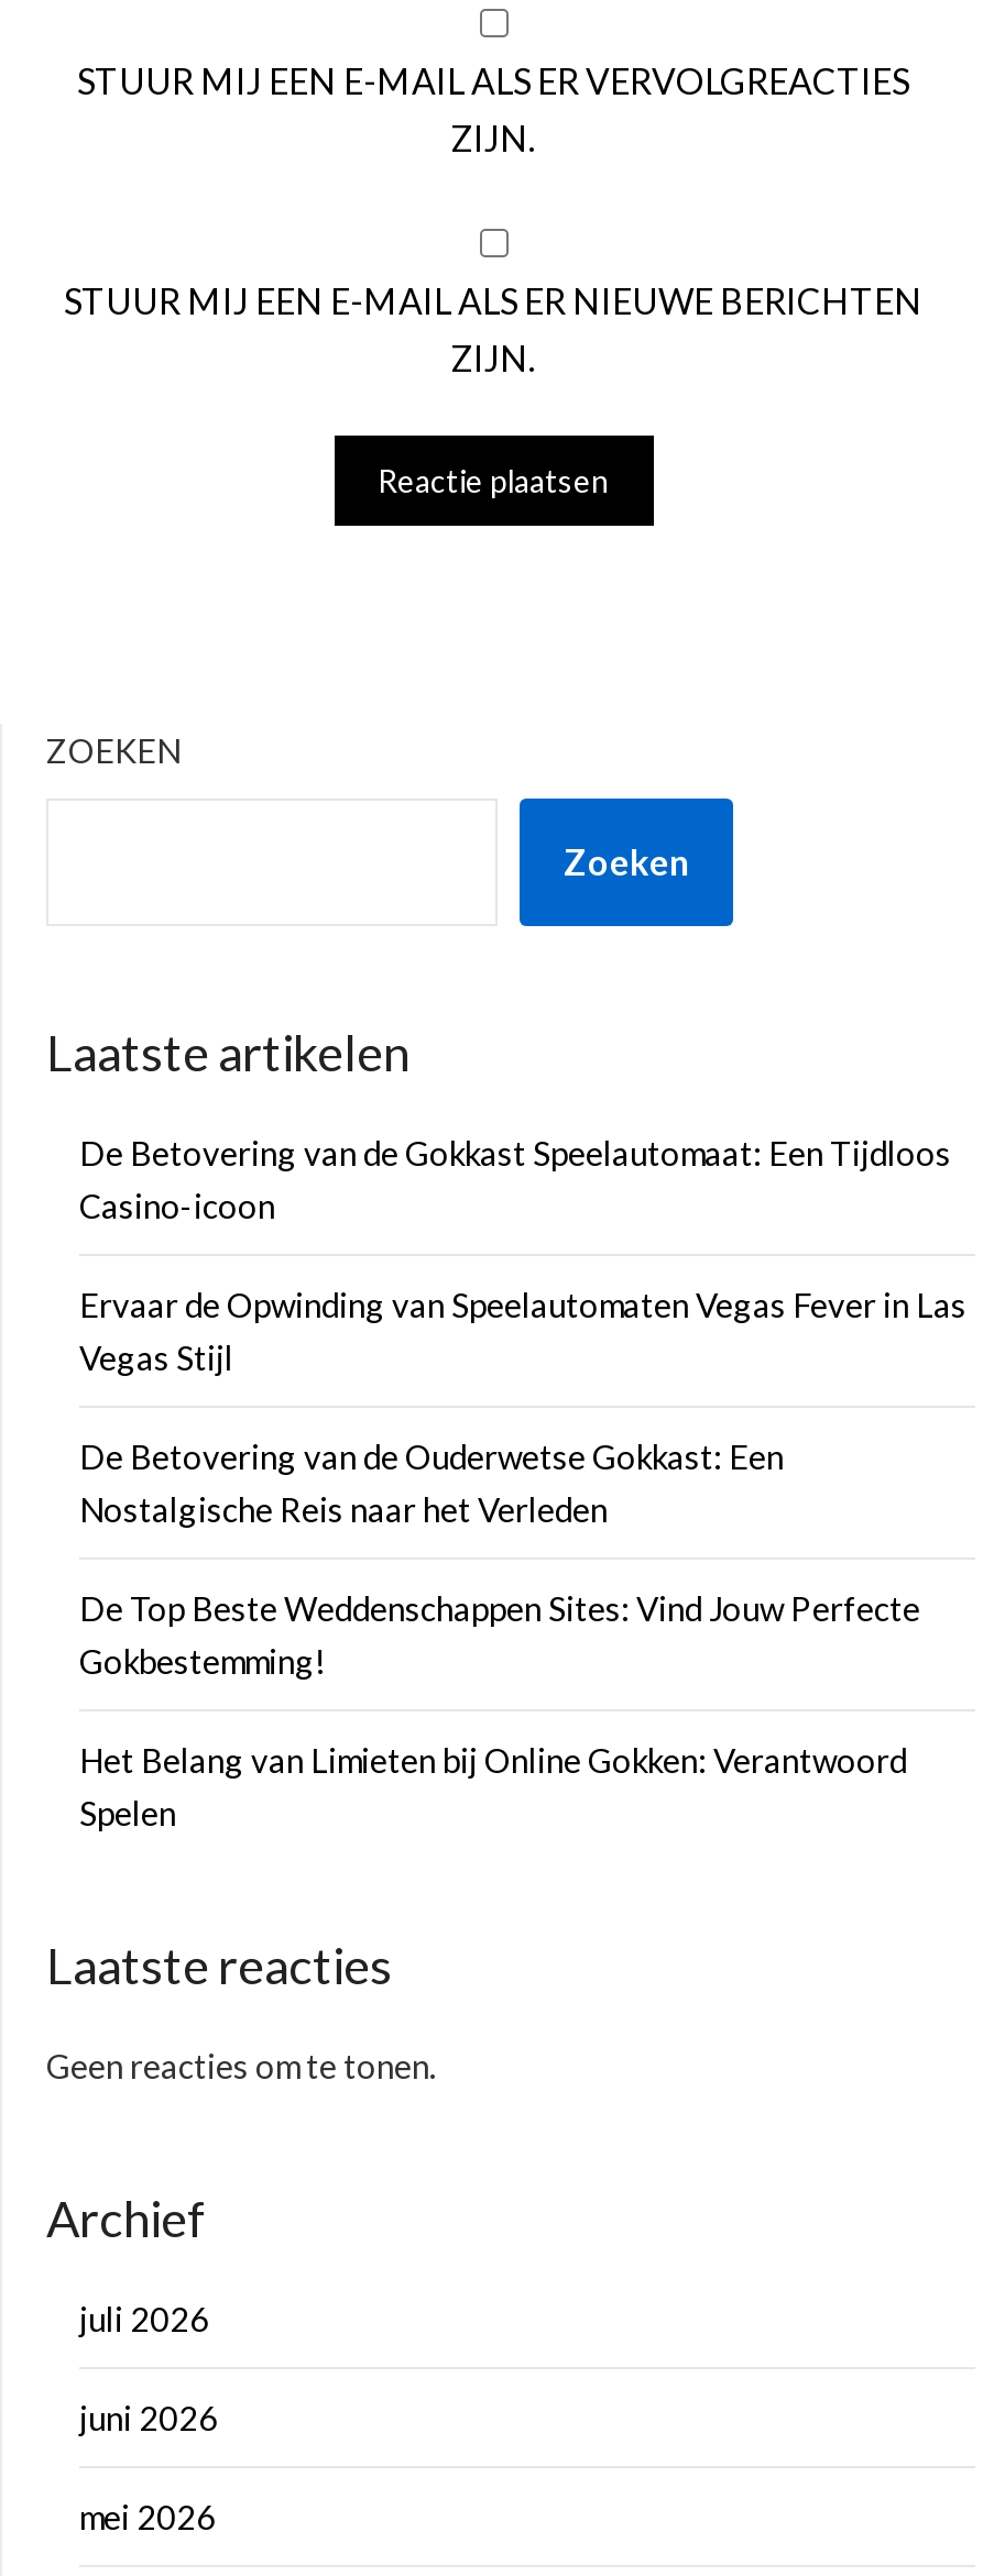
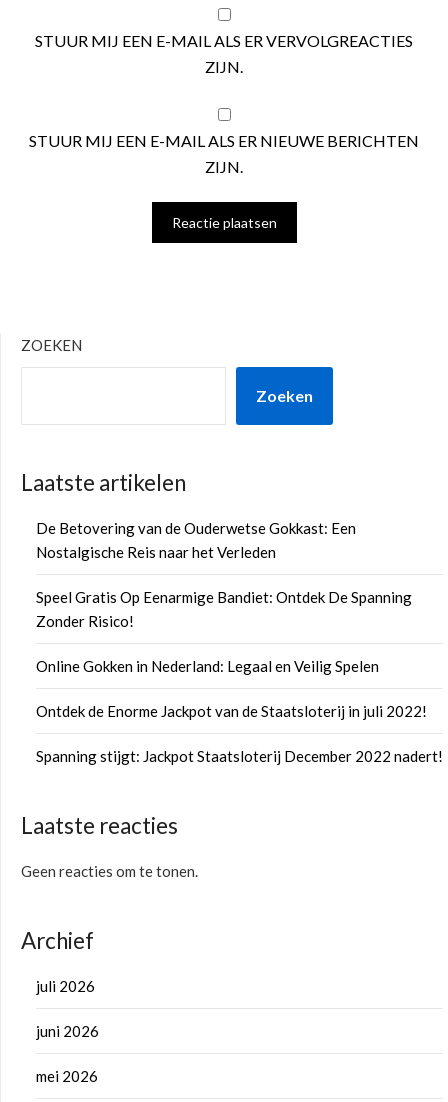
- De Betovering van de Gokkast Speelautomaat: Een Tijdloos
- Casino-icoon
- Ervaar de Opwinding van Speelautomaten Vegas Fever in Las
- Vegas Stijl

moved up: De Betovering van de Ouderwetse Gokkast: Een | Nostalgische Reis naar het Verleden

- De Top Beste Weddenschappen Sites: Vind Jouw Perfecte
- Gokbestemming!
- Het Belang van Limieten bij Online Gokken: Verantwoord
- Spelen
+ Speel Gratis Op Eenarmige Bandiet: Ontdek De Spanning
+ Zonder Risico!
+ Online Gokken in Nederland: Legaal en Veilig Spelen
+ Ontdek de Enorme Jackpot van de Staatsloterij in juli 2022!
+ Spanning stijgt: Jackpot Staatsloterij December 2022 nadert!
